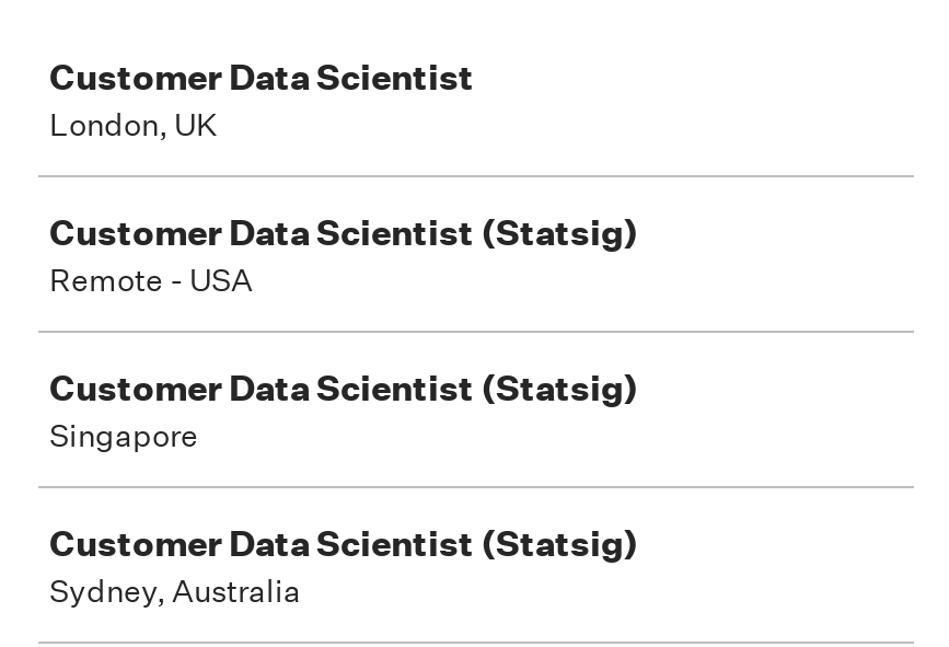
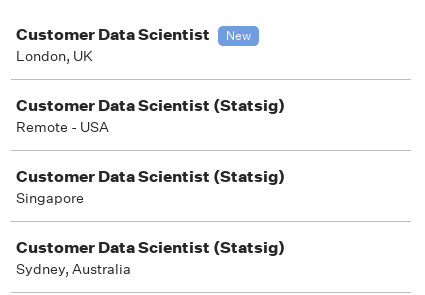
+ New
